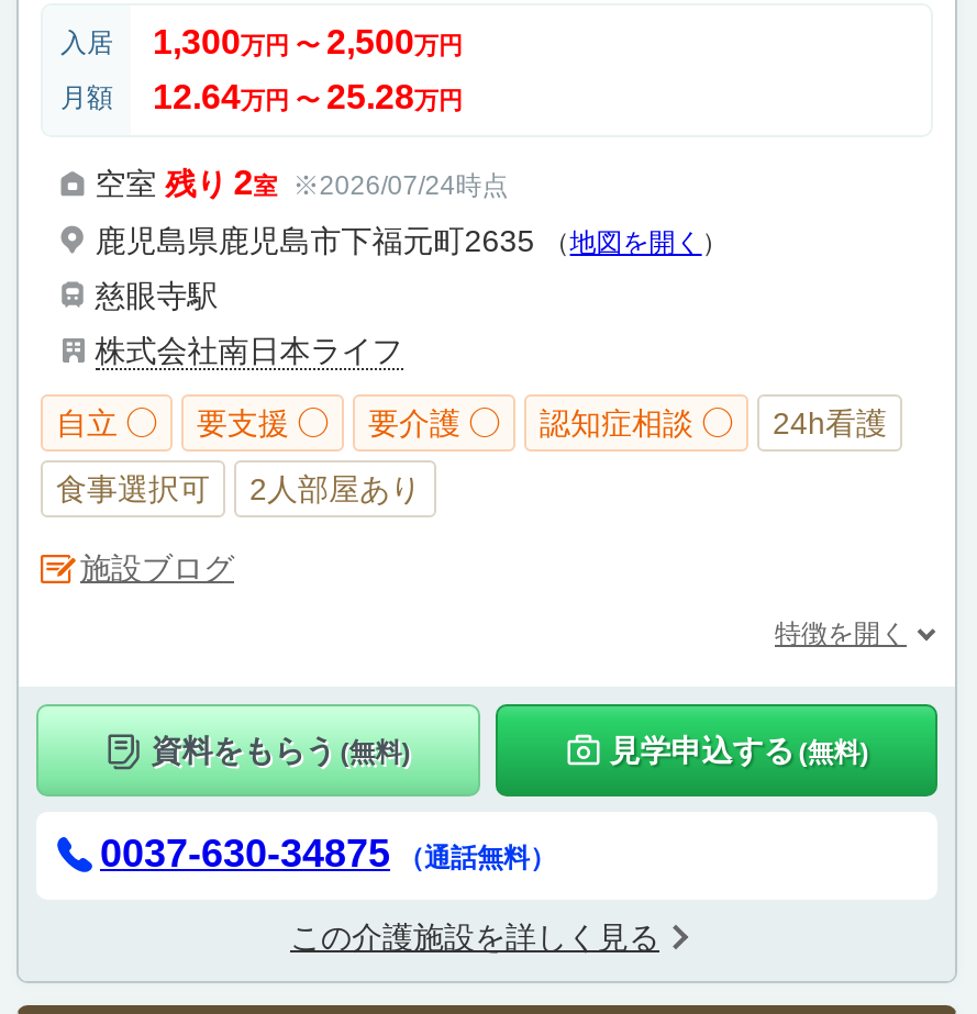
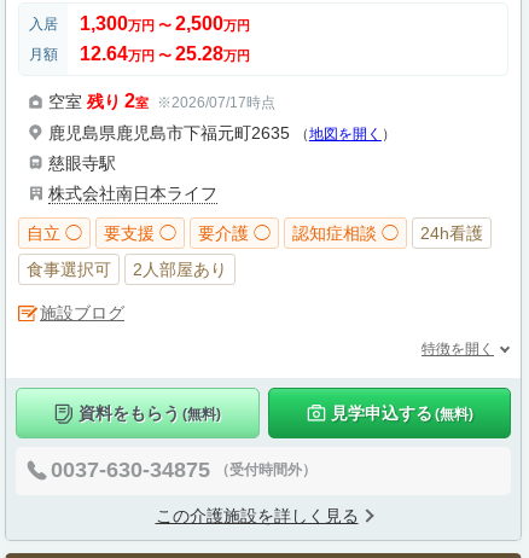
- 空室残り 2室 ※2026/07/24時点
+ 空室残り 2室 ※2026/07/17時点

- 0037-630-34875 （通話無料）
+ 0037-630-34875 （受付時間外）
